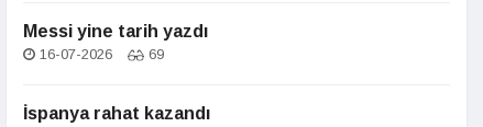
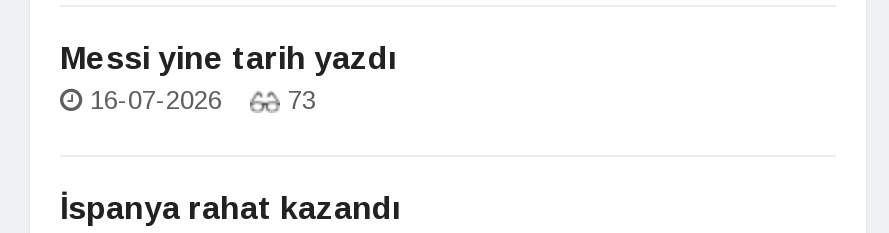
- 16-07-2026 69
+ 16-07-2026 73
